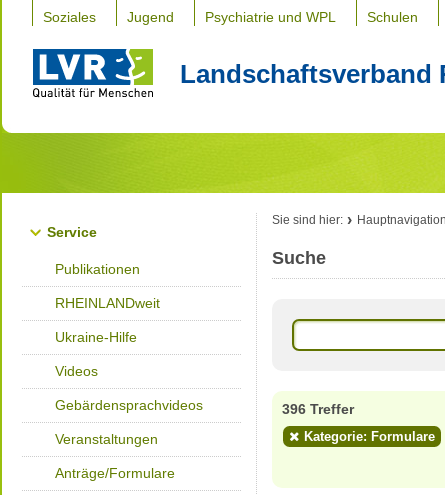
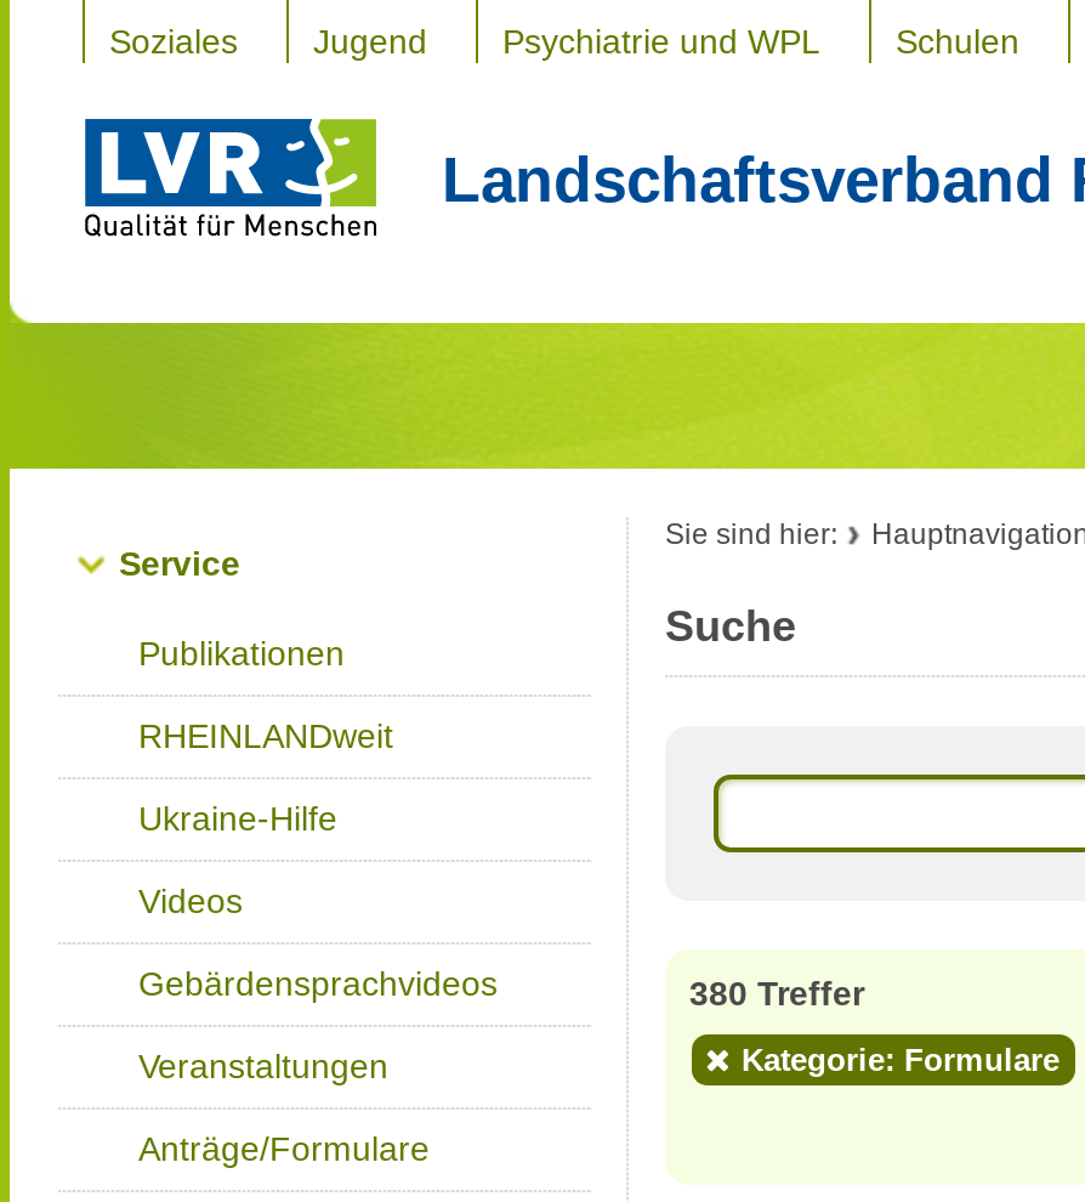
- 396 Treffer
+ 380 Treffer
